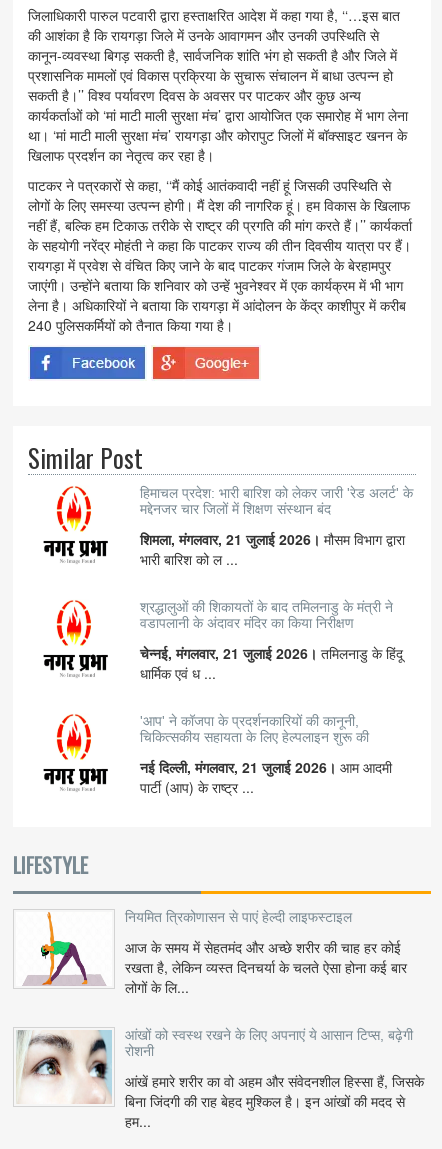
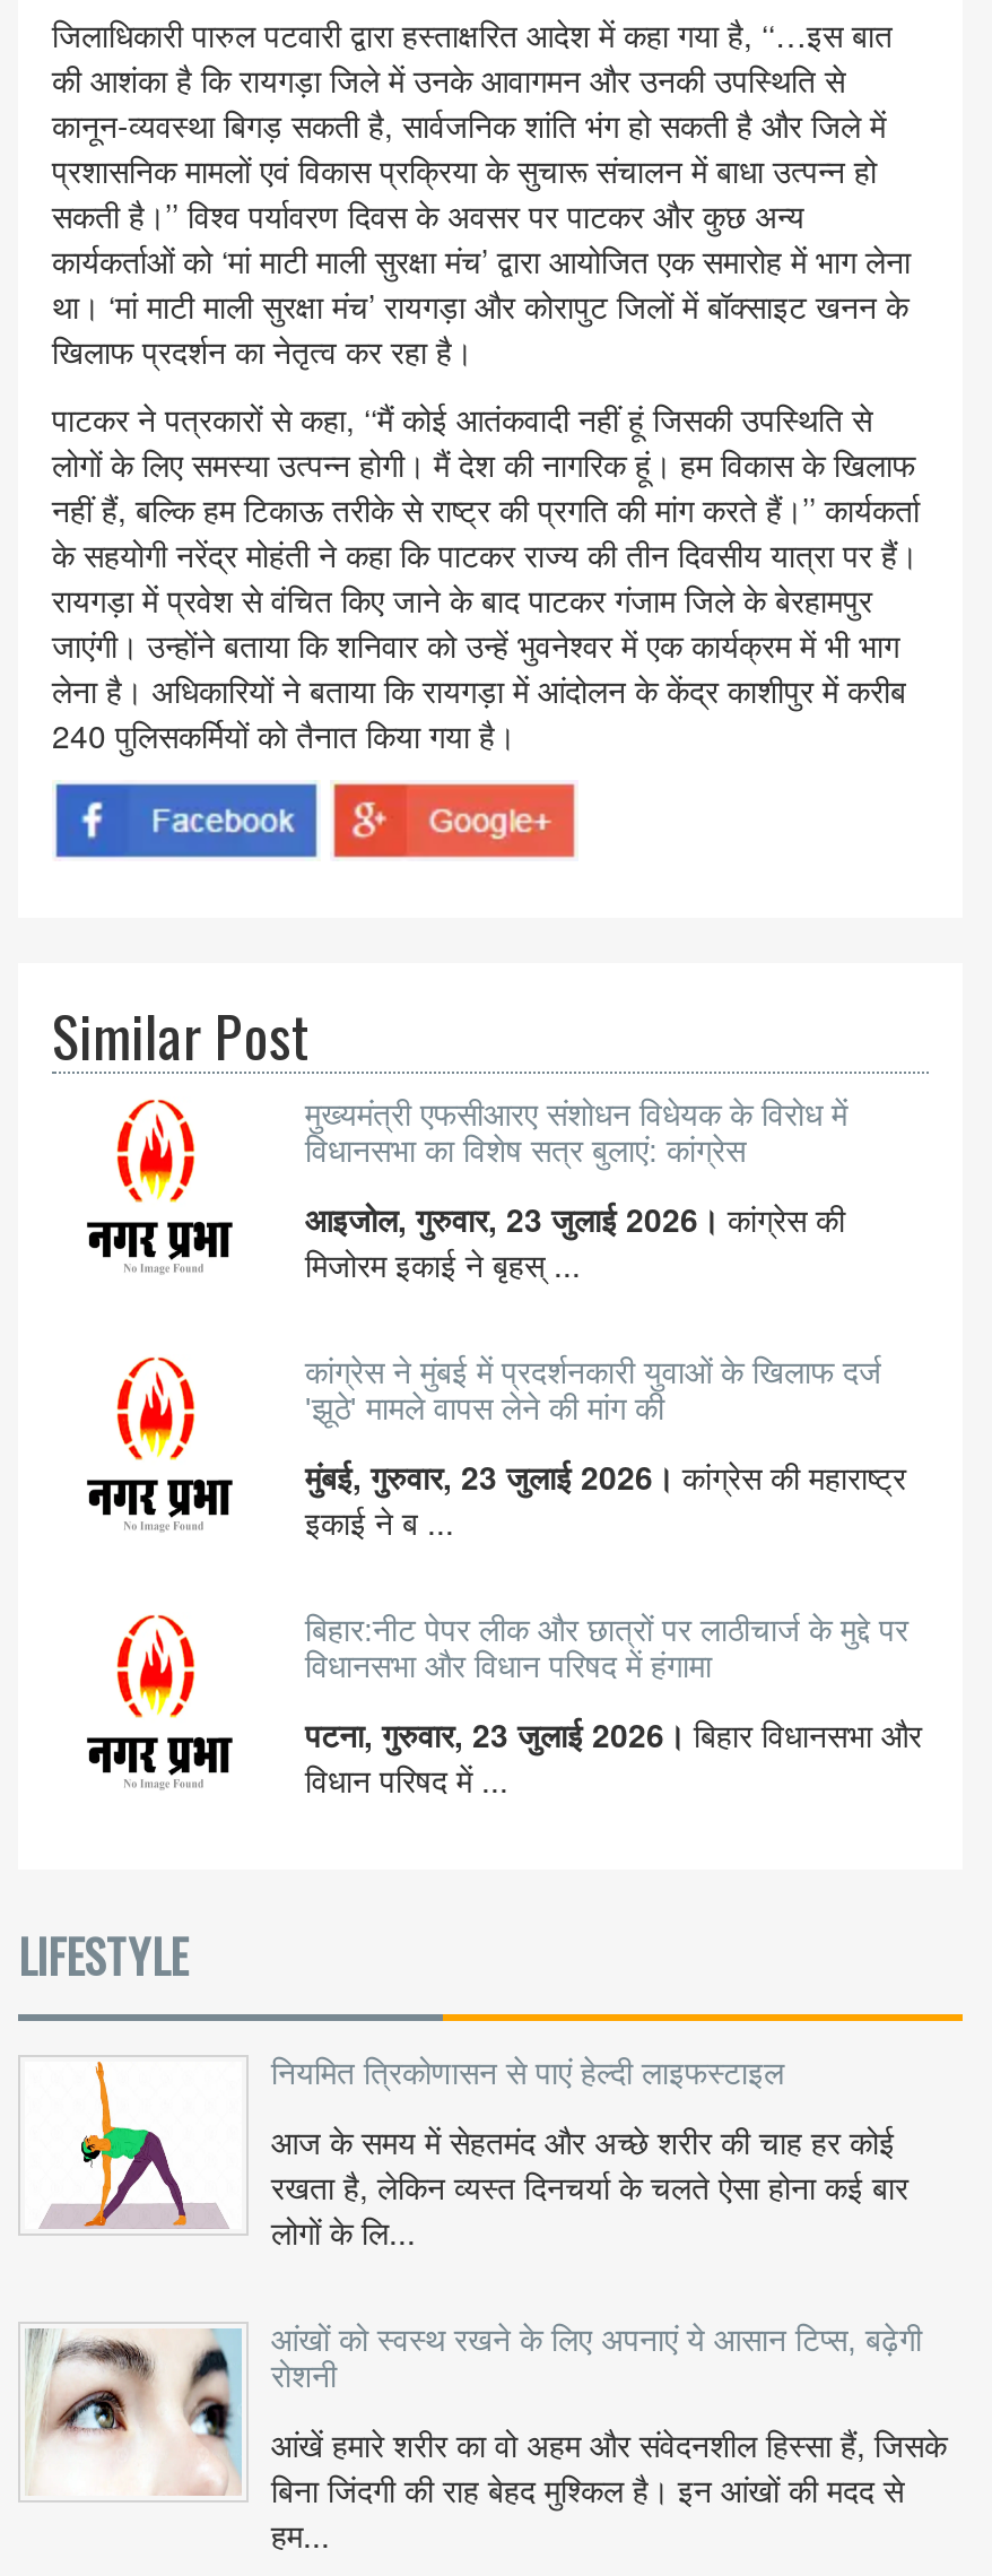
- हिमाचल प्रदेश: भारी बारिश को लेकर जारी 'रेड अलर्ट' के
- मद्देनजर चार जिलों में शिक्षण संस्थान बंद
+ मुख्यमंत्री एफसीआरए संशोधन विधेयक के विरोध में
+ विधानसभा का विशेष सत्र बुलाएं: कांग्रेस

- शिमला, मंगलवार, 21 जुलाई 2026। मौसम विभाग द्वारा
- भारी बारिश को ल ...
+ आइजोल, गुरुवार, 23 जुलाई 2026। कांग्रेस की
+ मिजोरम इकाई ने बृहस् ...

- श्रद्धालुओं की शिकायतों के बाद तमिलनाडु के मंत्री ने
- वडापलानी के अंदावर मंदिर का किया निरीक्षण
+ कांग्रेस ने मुंबई में प्रदर्शनकारी युवाओं के खिलाफ दर्ज
+ 'झूठे' मामले वापस लेने की मांग की

- चेन्नई, मंगलवार, 21 जुलाई 2026। तमिलनाडु के हिंदू
- धार्मिक एवं ध ...
+ मुंबई, गुरुवार, 23 जुलाई 2026। कांग्रेस की महाराष्ट्र
+ इकाई ने ब ...

- 'आप' ने कॉजपा के प्रदर्शनकारियों की कानूनी,
- चिकित्सकीय सहायता के लिए हेल्पलाइन शुरू की
+ बिहार:नीट पेपर लीक और छात्रों पर लाठीचार्ज के मुद्दे पर
+ विधानसभा और विधान परिषद में हंगामा

- नई दिल्ली, मंगलवार, 21 जुलाई 2026। आम आदमी
- पार्टी (आप) के राष्ट्र ...
+ पटना, गुरुवार, 23 जुलाई 2026। बिहार विधानसभा और
+ विधान परिषद में ...
